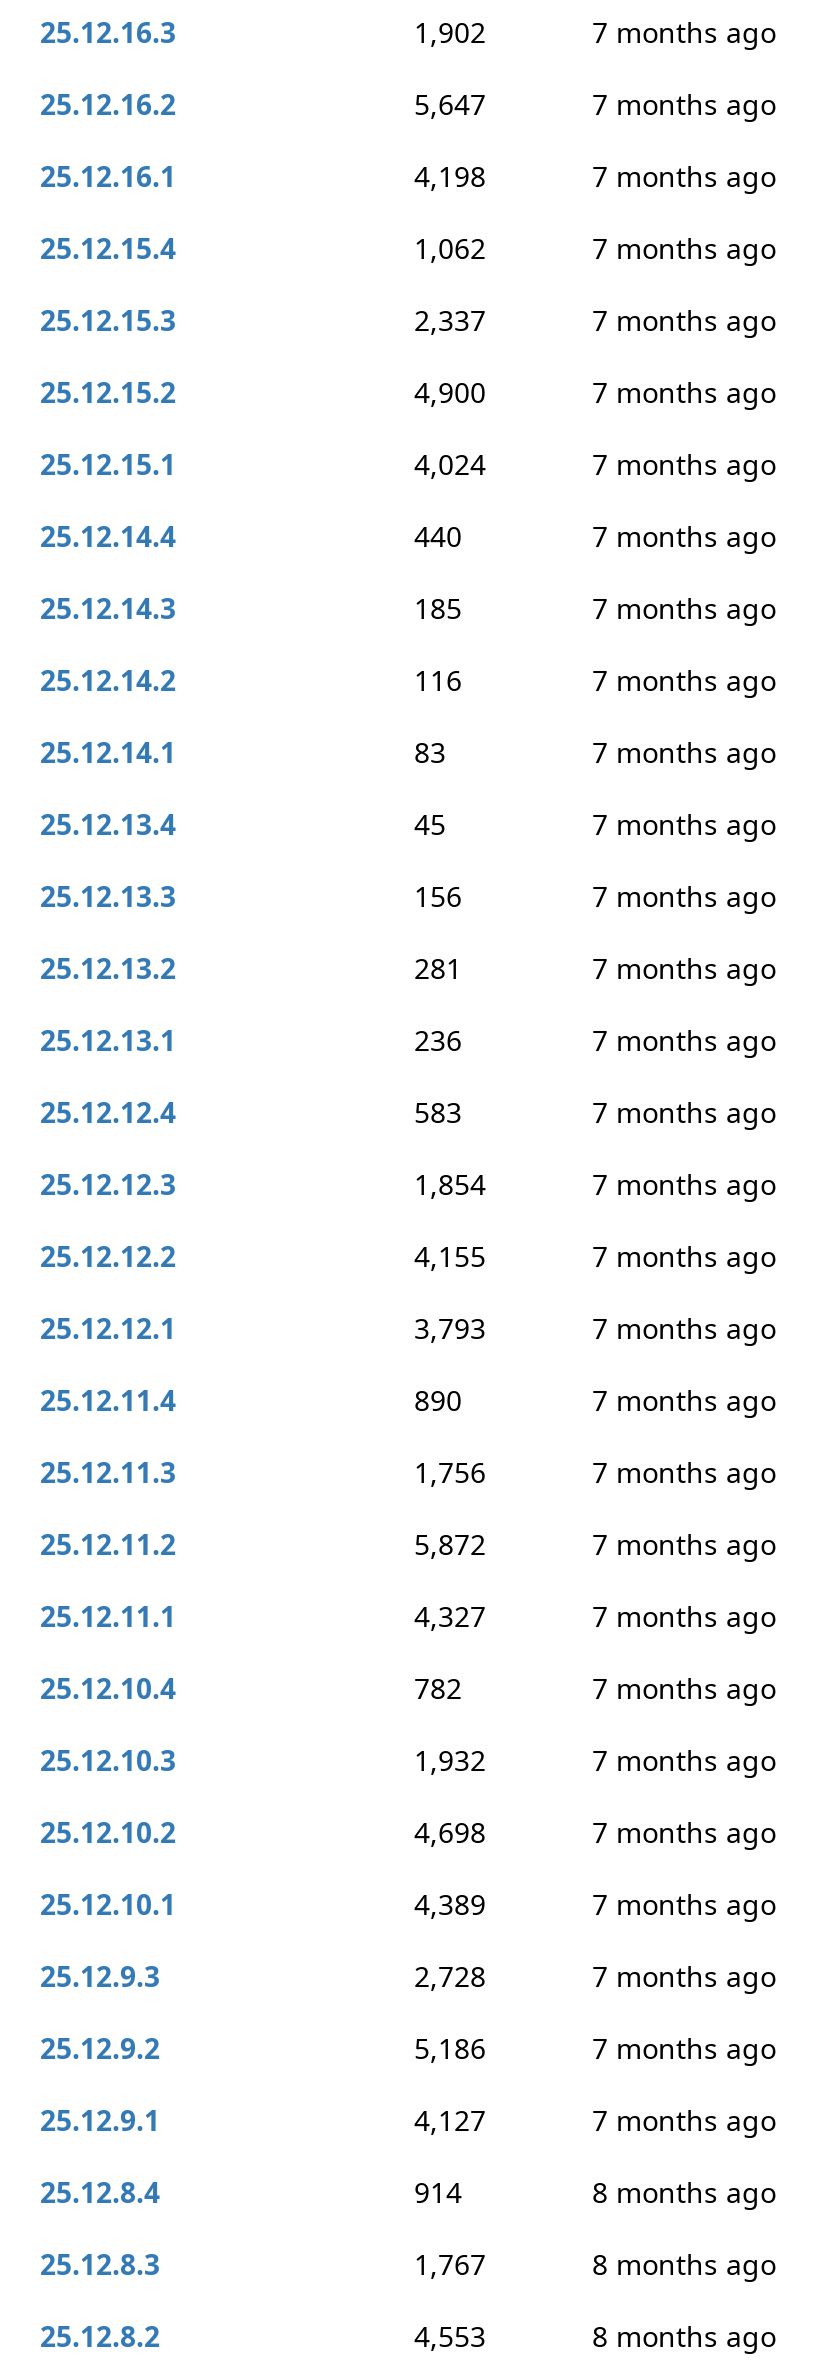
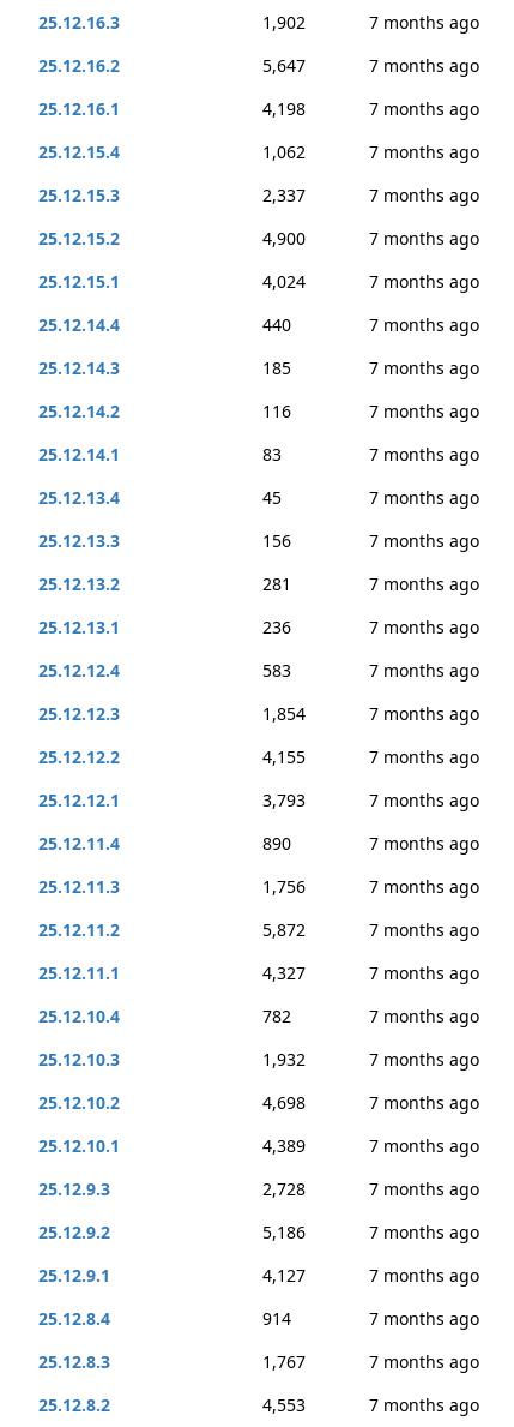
- 8 months ago
+ 7 months ago

- 8 months ago
+ 7 months ago

- 8 months ago
+ 7 months ago
